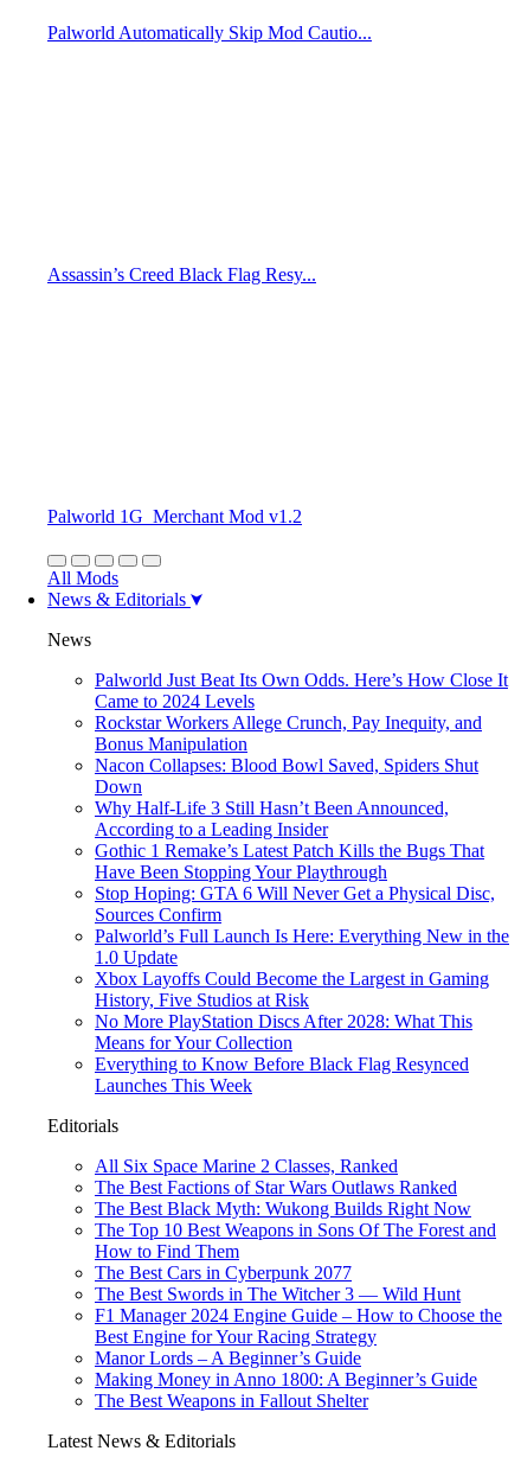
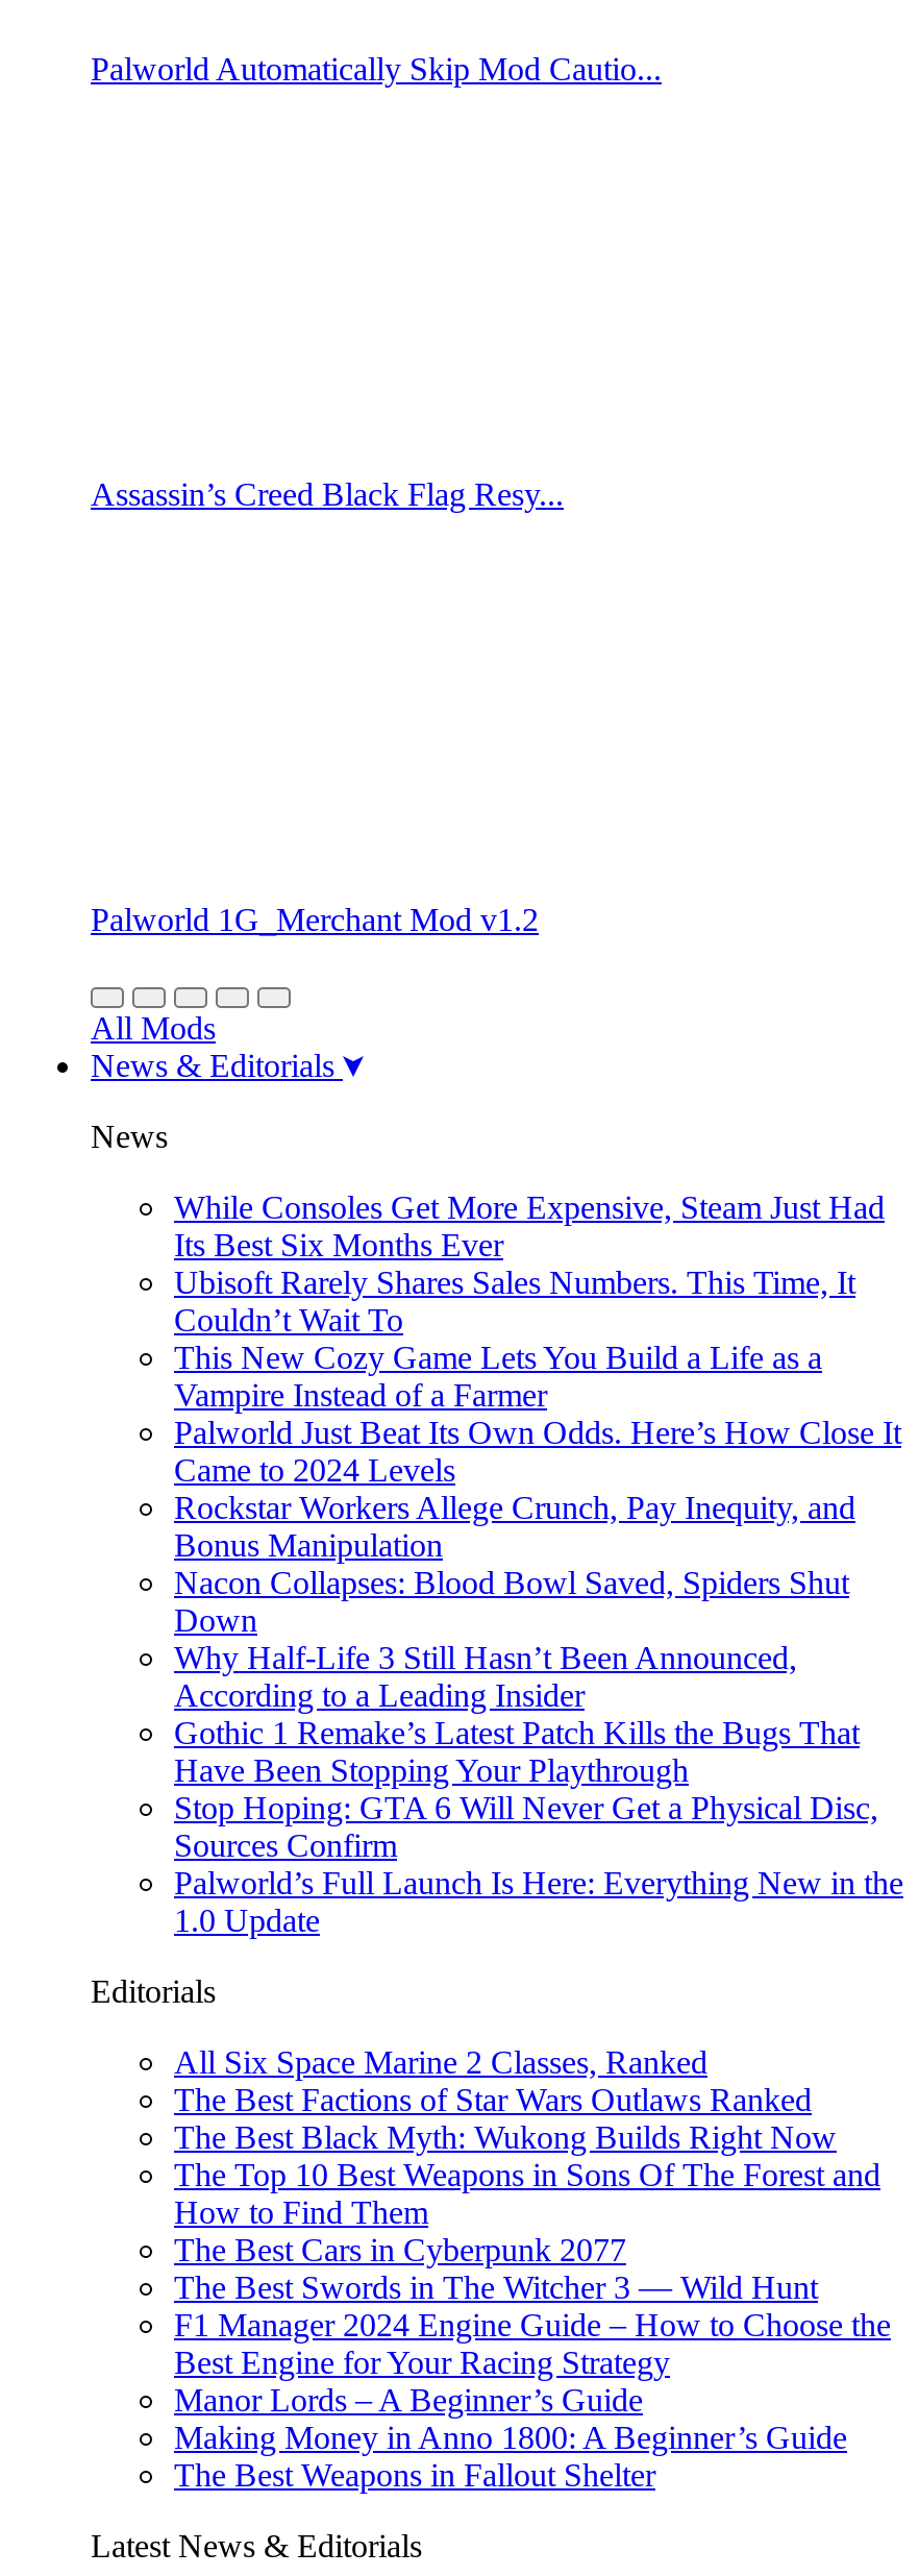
+ While Consoles Get More Expensive, Steam Just Had
+ Its Best Six Months Ever
+ Ubisoft Rarely Shares Sales Numbers. This Time, It
+ Couldn’t Wait To
+ This New Cozy Game Lets You Build a Life as a
+ Vampire Instead of a Farmer

moved down: Palworld Just Beat Its Own Odds. Here’s How Close It | Came to 2024 Levels | Rockstar Workers Allege Crunch, Pay Inequity, and | ... | Palworld’s Full Launch Is Here: Everything New in the | 1.0 Update

- Xbox Layoffs Could Become the Largest in Gaming
- History, Five Studios at Risk
- No More PlayStation Discs After 2028: What This
- Means for Your Collection
- Everything to Know Before Black Flag Resynced
- Launches This Week
